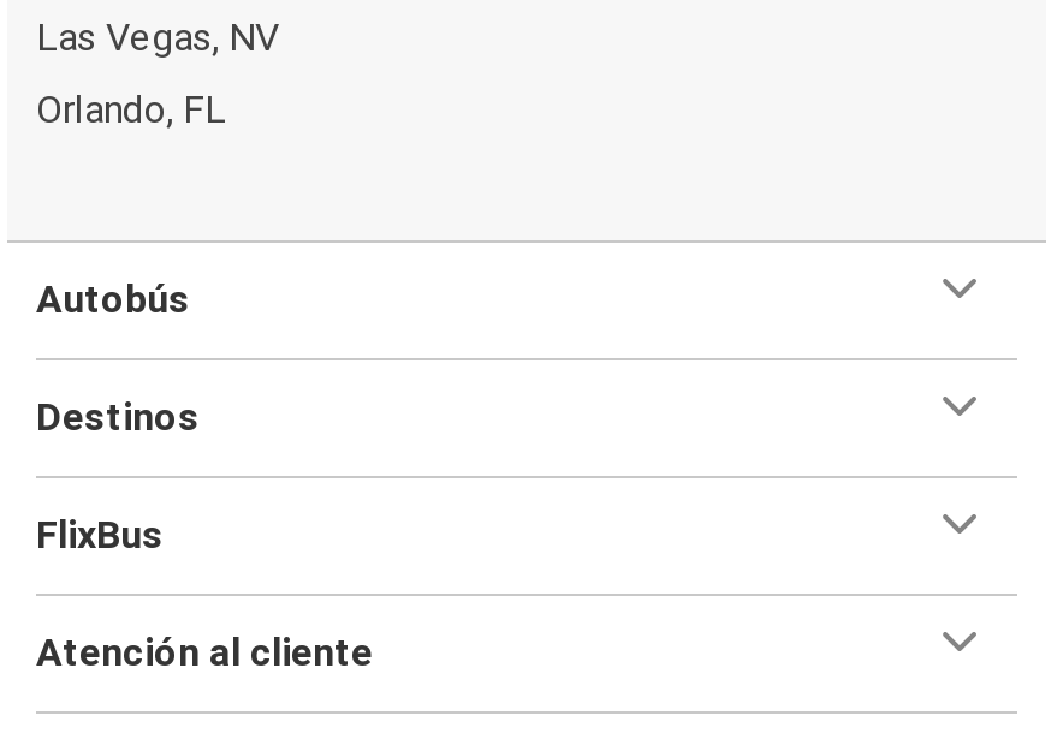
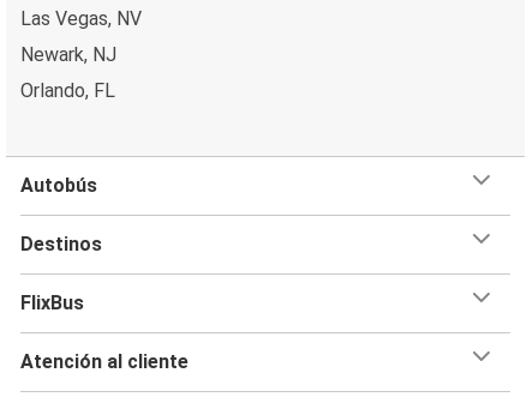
+ Newark, NJ
